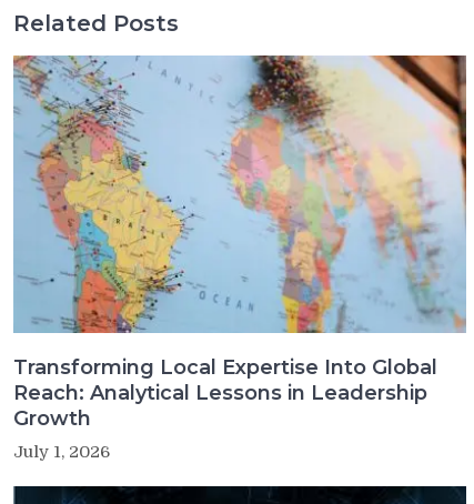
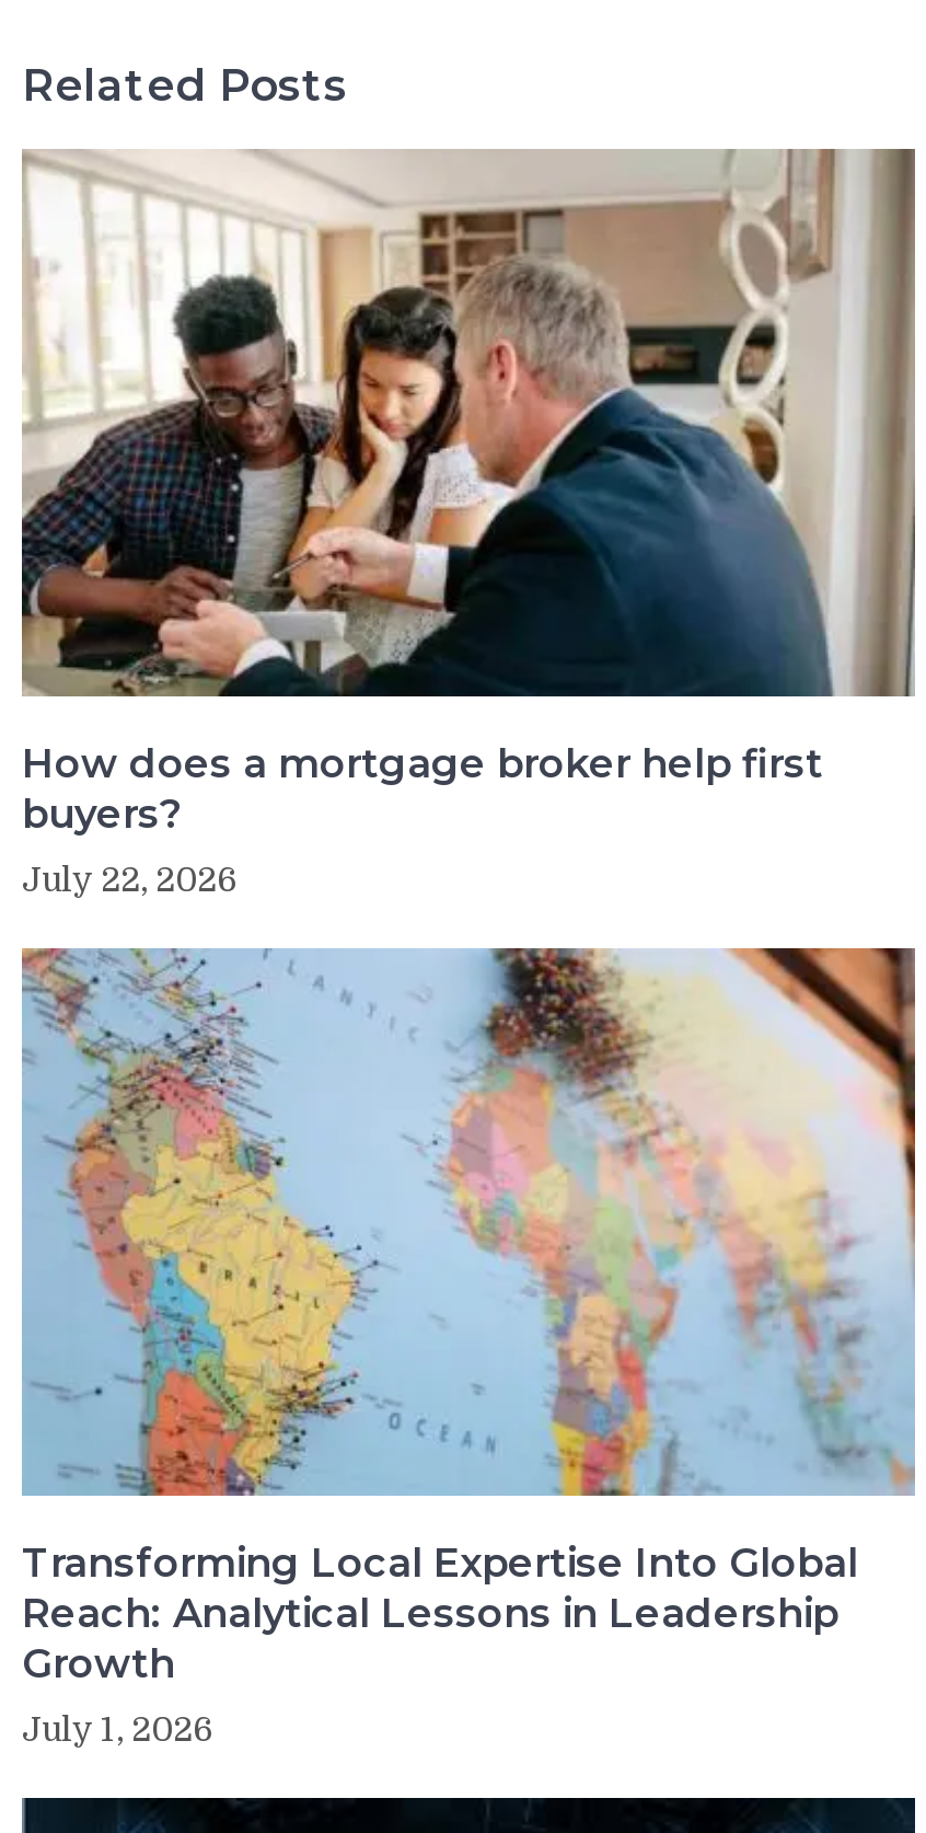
+ [image]
+ How does a mortgage broker help first
+ buyers?
+ July 22, 2026
